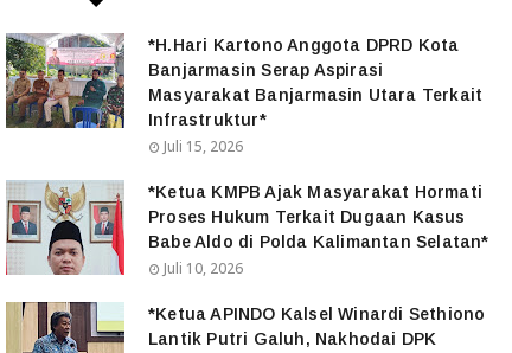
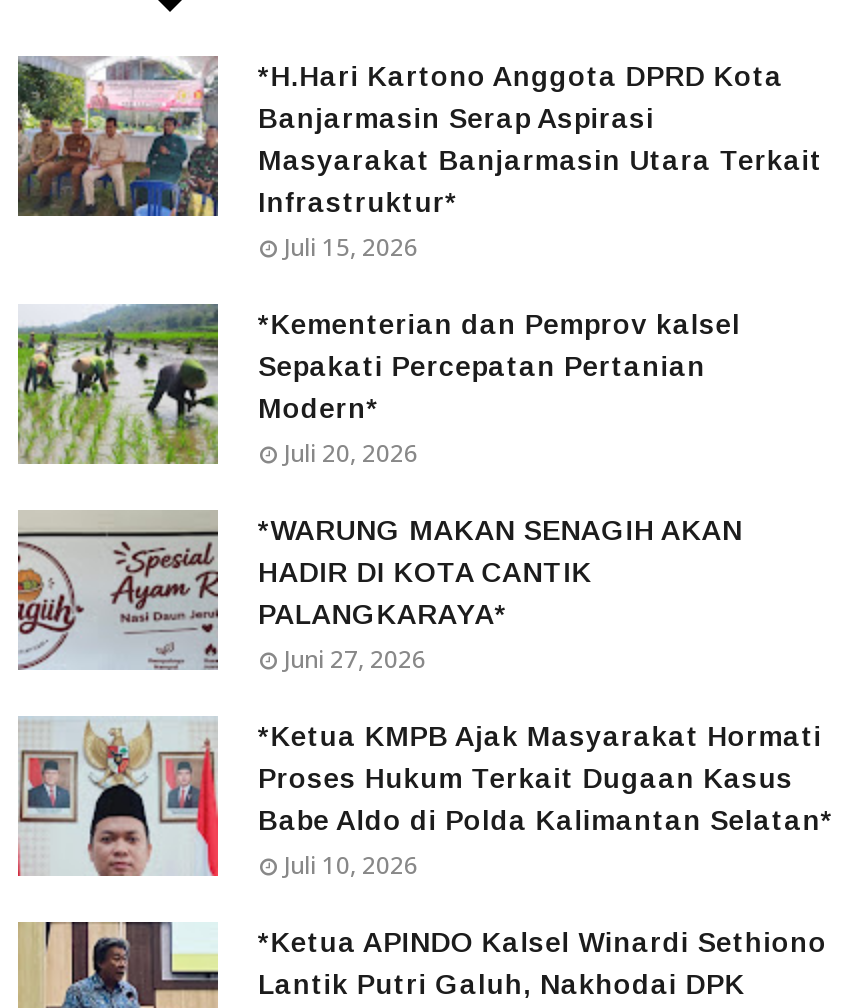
+ [image]
+ *Kementerian dan Pemprov kalsel
+ Sepakati Percepatan Pertanian
+ Modern*
+ Juli 20, 2026
+ *WARUNG MAKAN SENAGIH AKAN
+ HADIR DI KOTA CANTIK
+ PALANGKARAYA*
+ Juni 27, 2026

+ [image]
